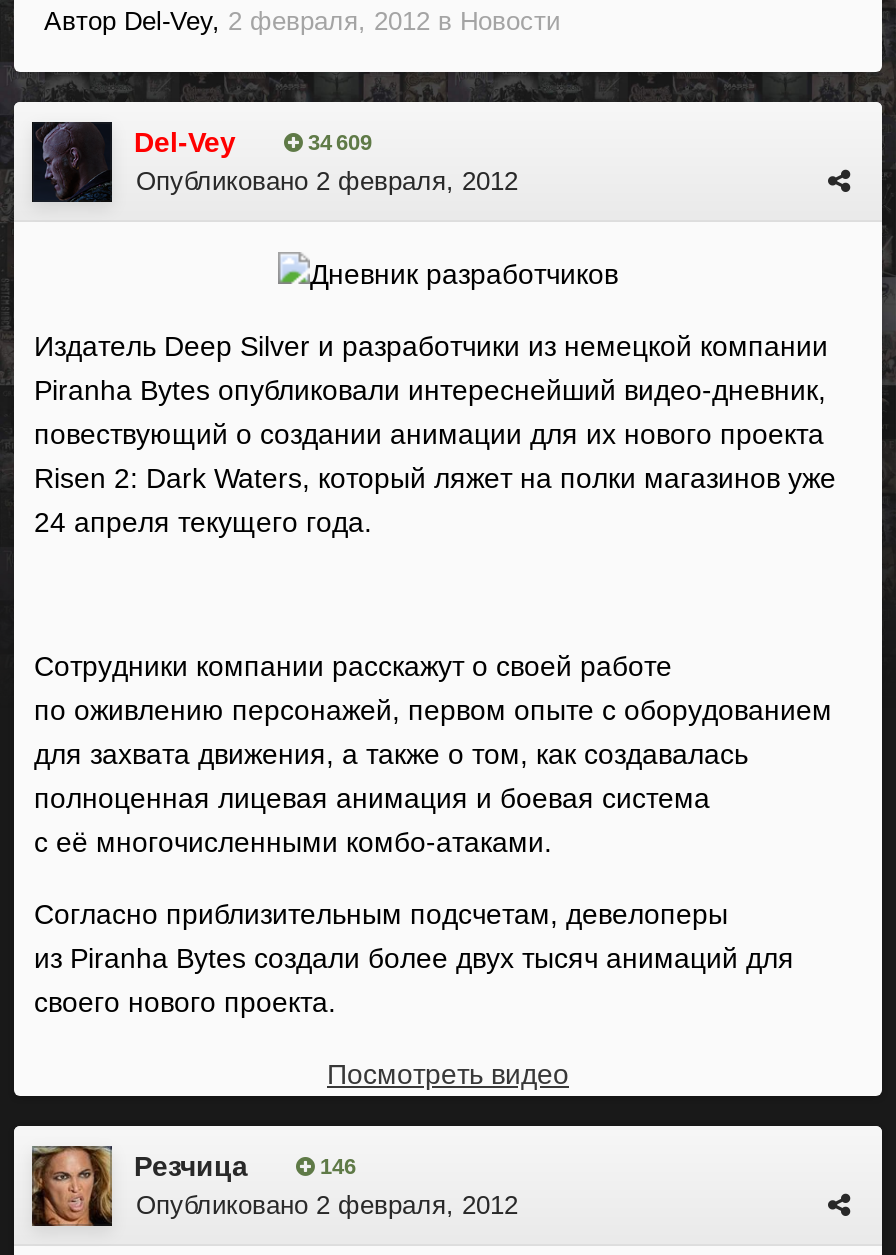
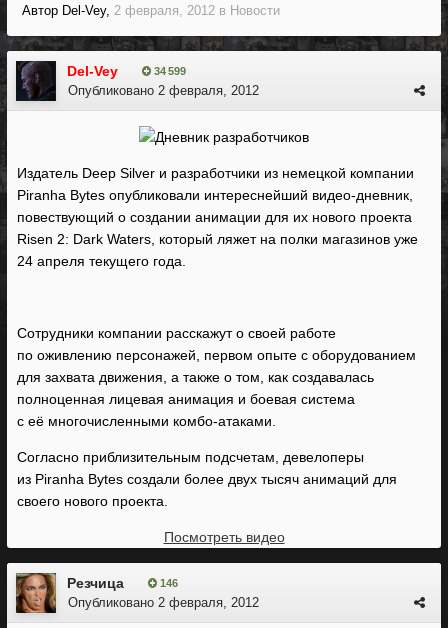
- 34 609
+ 34 599
